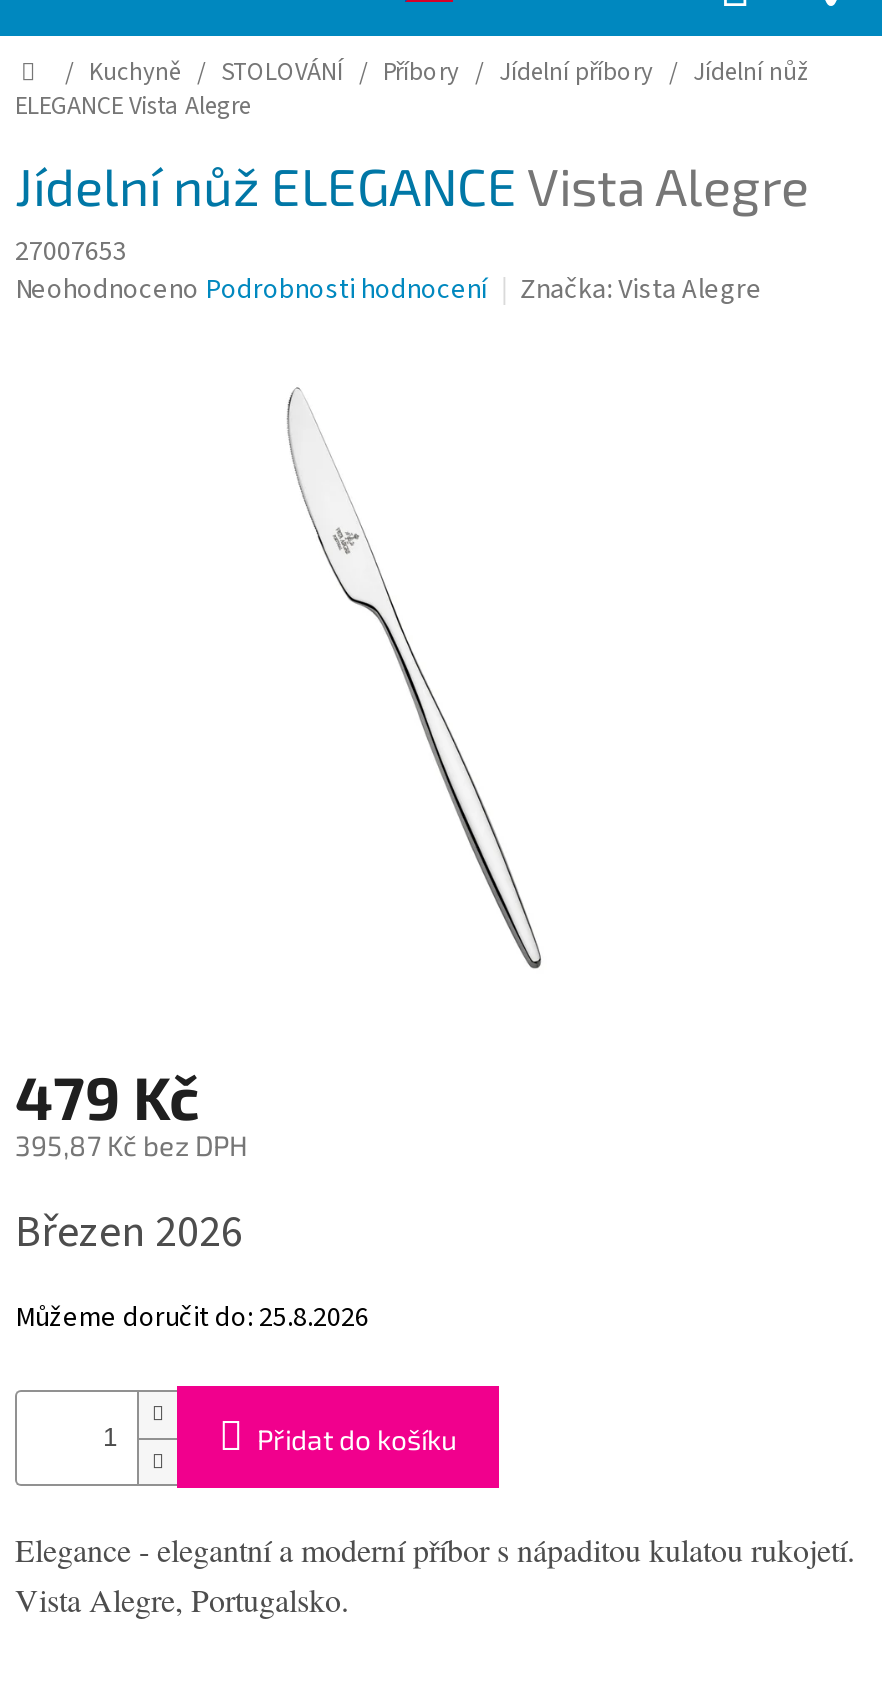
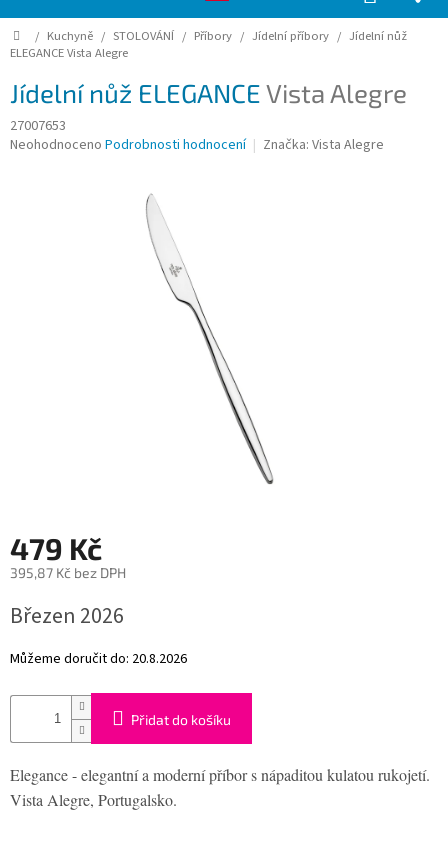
- Můžeme doručit do: 25.8.2026
+ Můžeme doručit do: 20.8.2026
